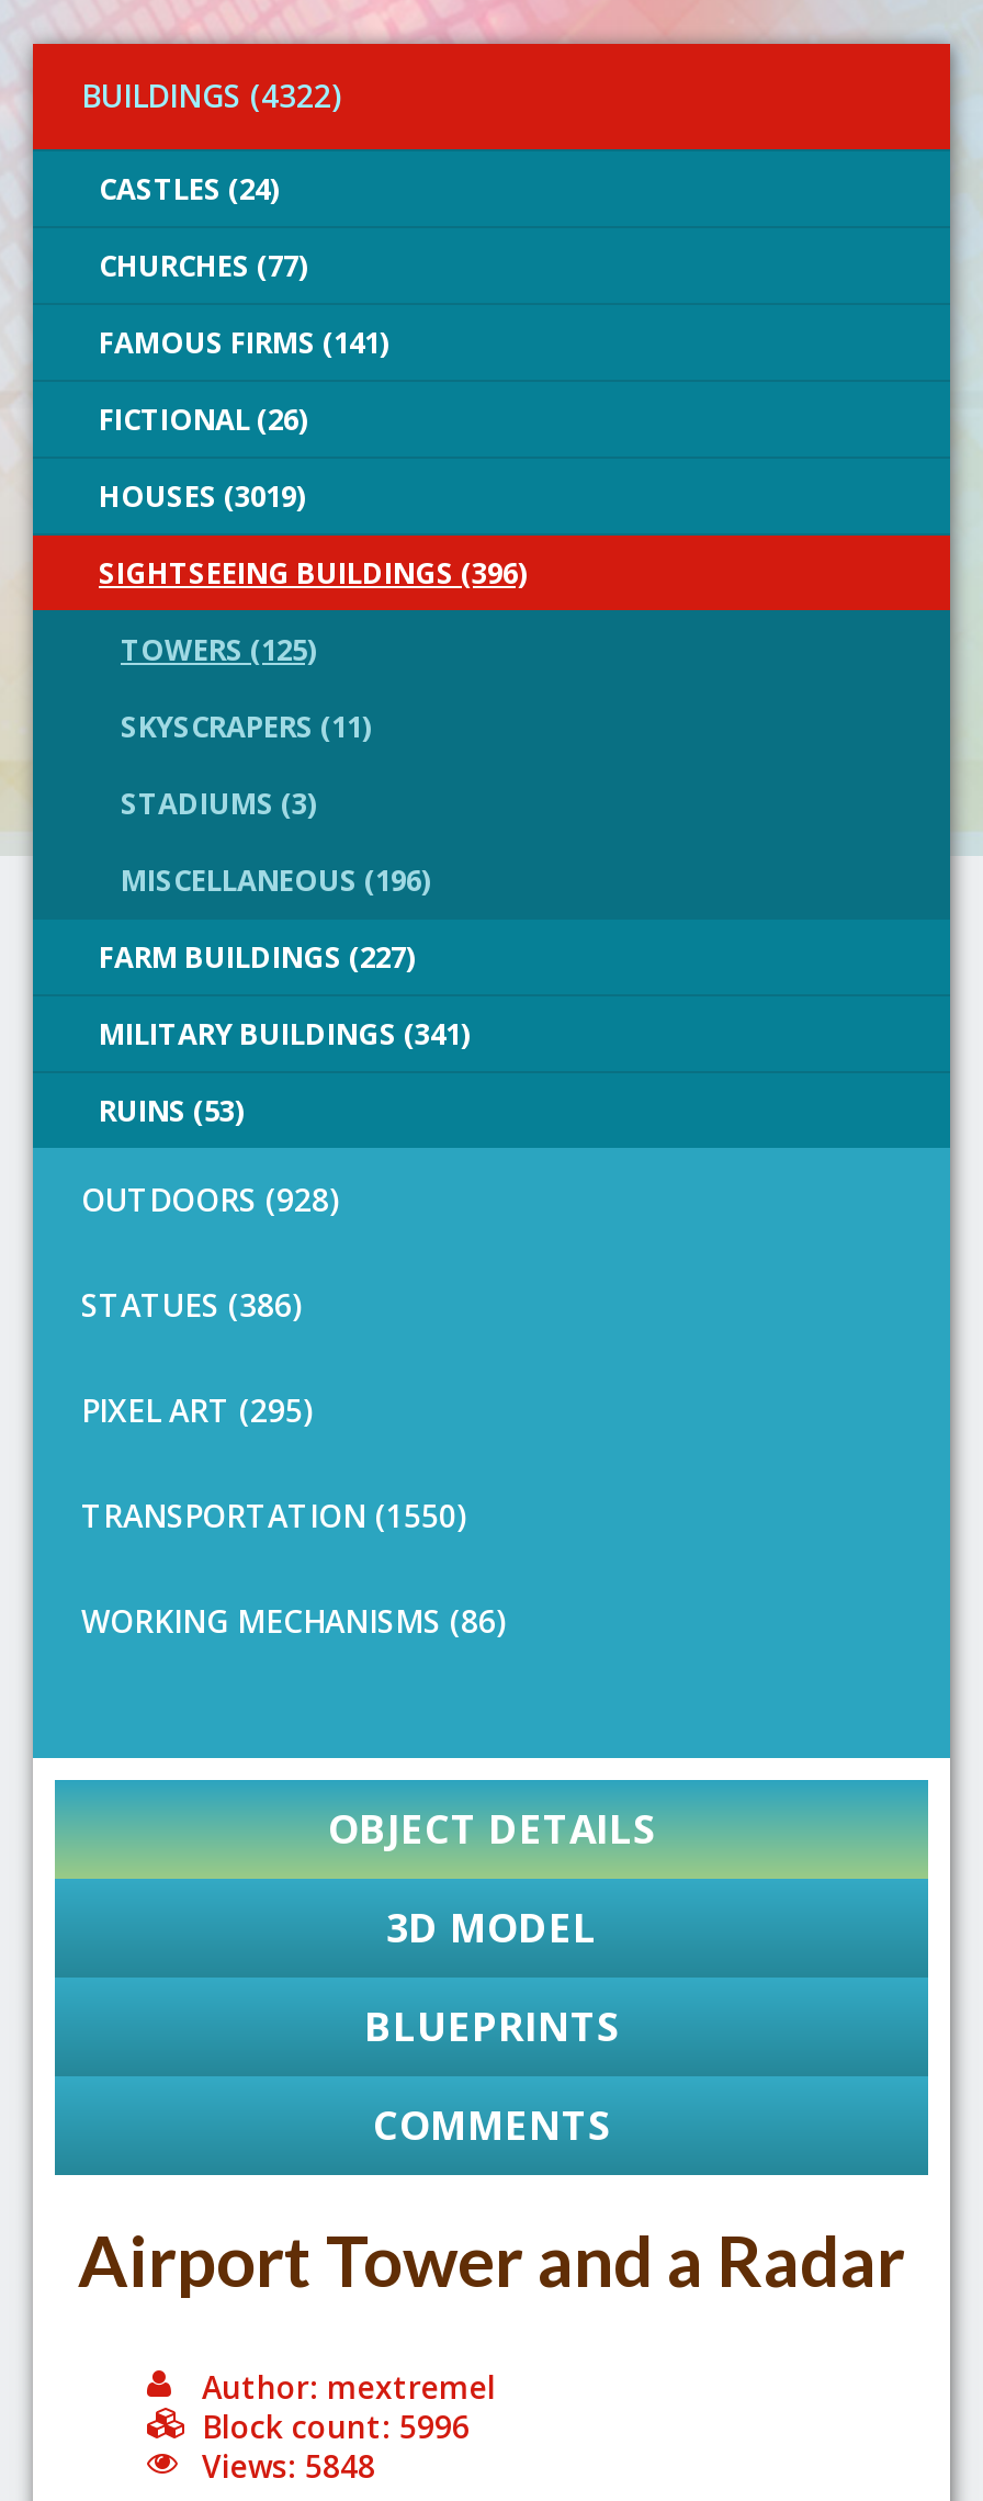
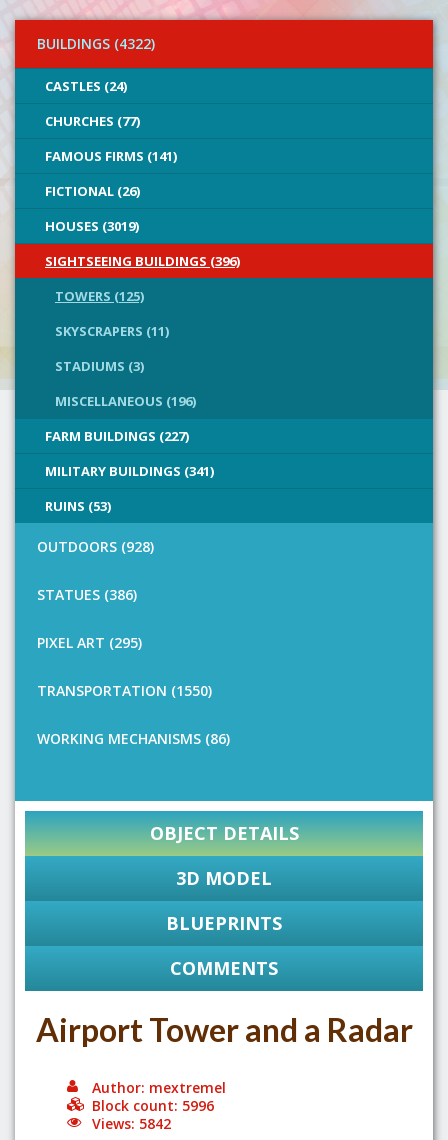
- Views: 5848
+ Views: 5842
